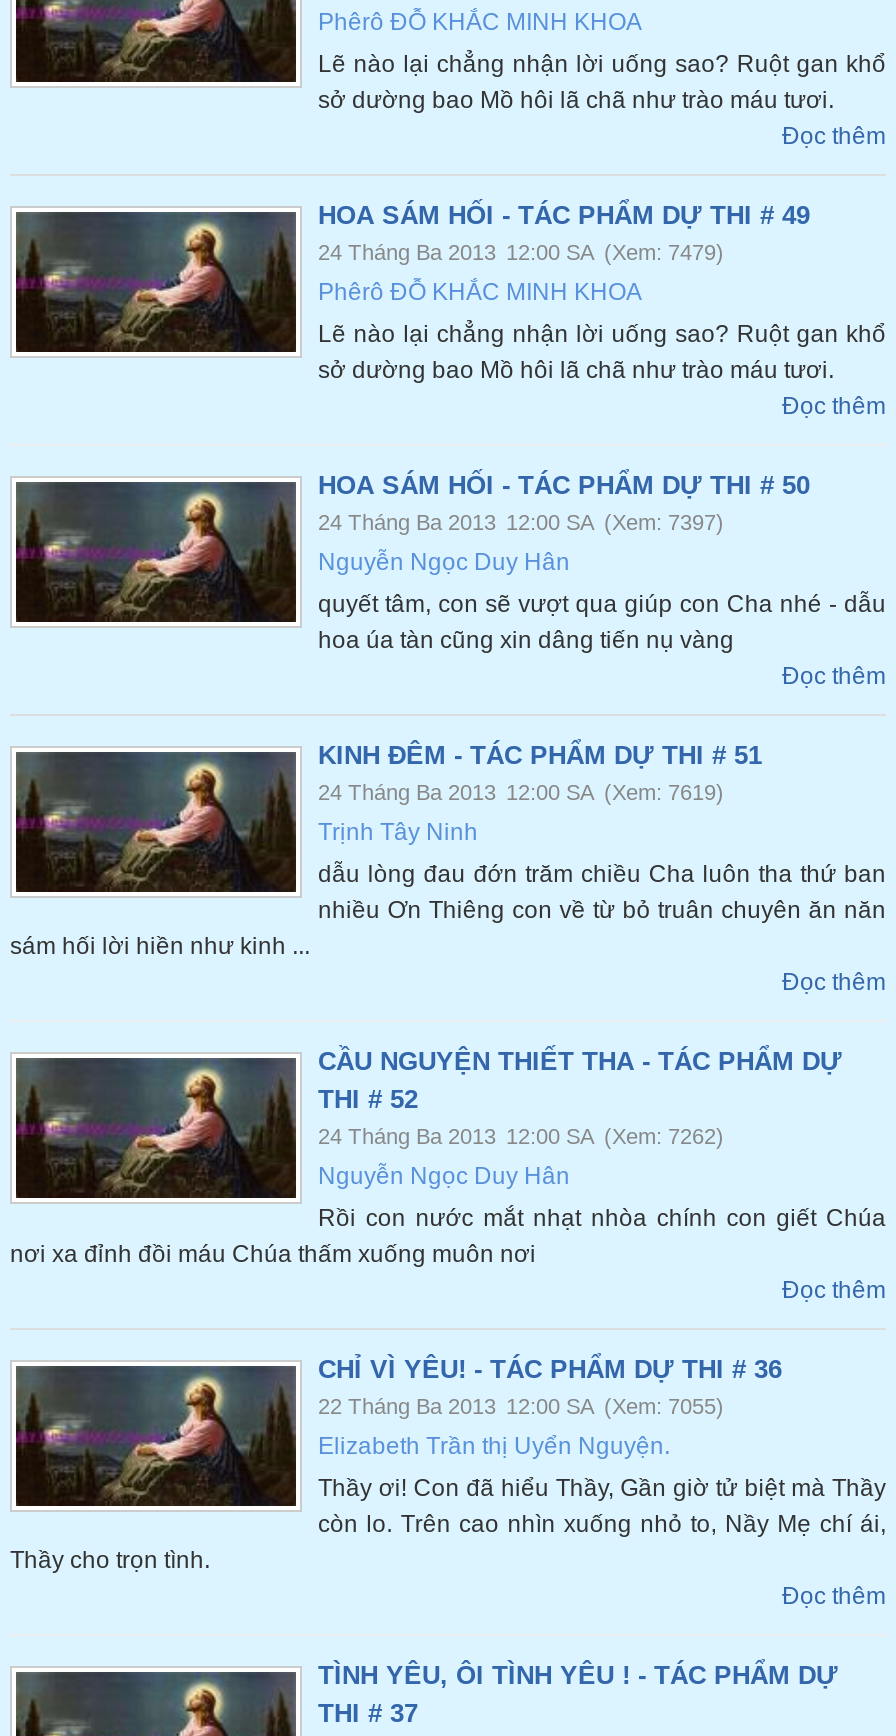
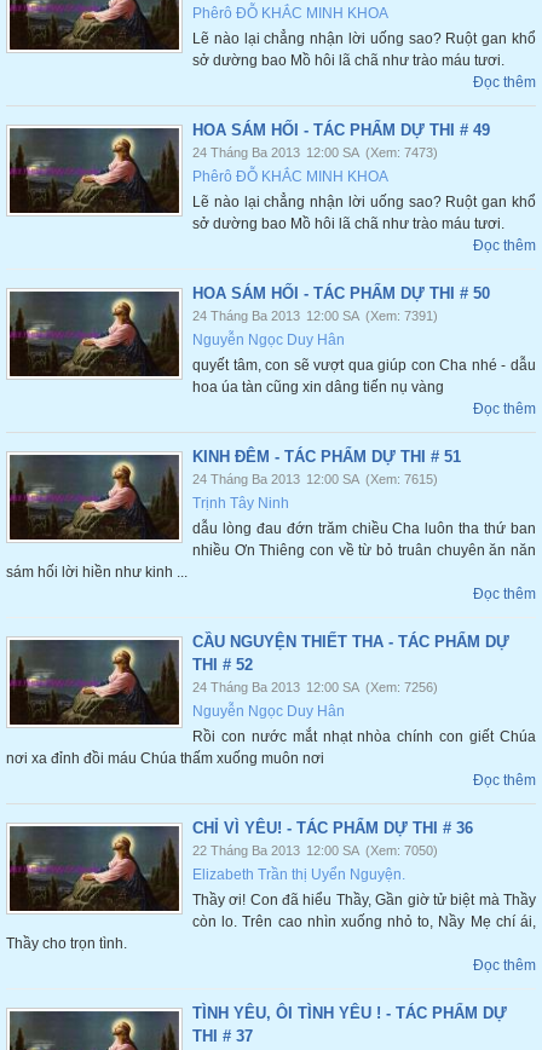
- 24 Tháng Ba 2013 12:00 SA (Xem: 7479)
+ 24 Tháng Ba 2013 12:00 SA (Xem: 7473)

- 24 Tháng Ba 2013 12:00 SA (Xem: 7397)
+ 24 Tháng Ba 2013 12:00 SA (Xem: 7391)

- 24 Tháng Ba 2013 12:00 SA (Xem: 7619)
+ 24 Tháng Ba 2013 12:00 SA (Xem: 7615)

- 24 Tháng Ba 2013 12:00 SA (Xem: 7262)
+ 24 Tháng Ba 2013 12:00 SA (Xem: 7256)

- 22 Tháng Ba 2013 12:00 SA (Xem: 7055)
+ 22 Tháng Ba 2013 12:00 SA (Xem: 7050)
